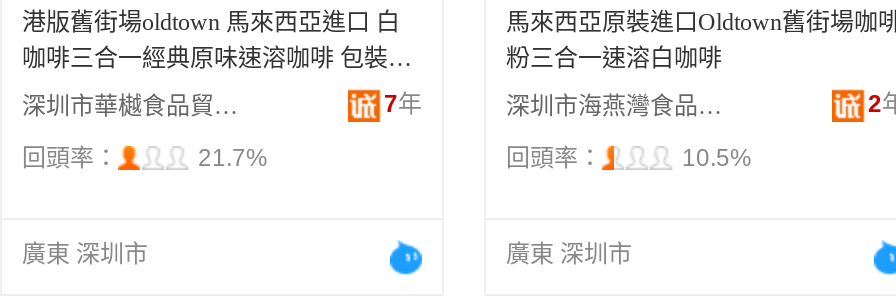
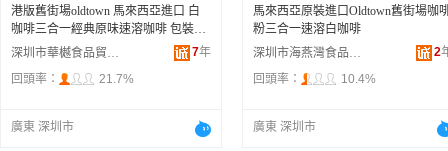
- 10.5%
+ 10.4%
